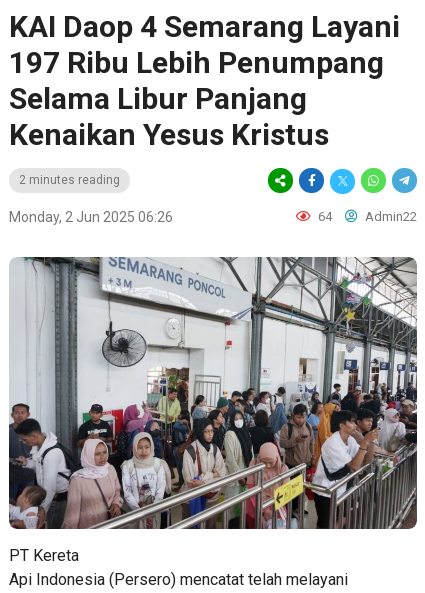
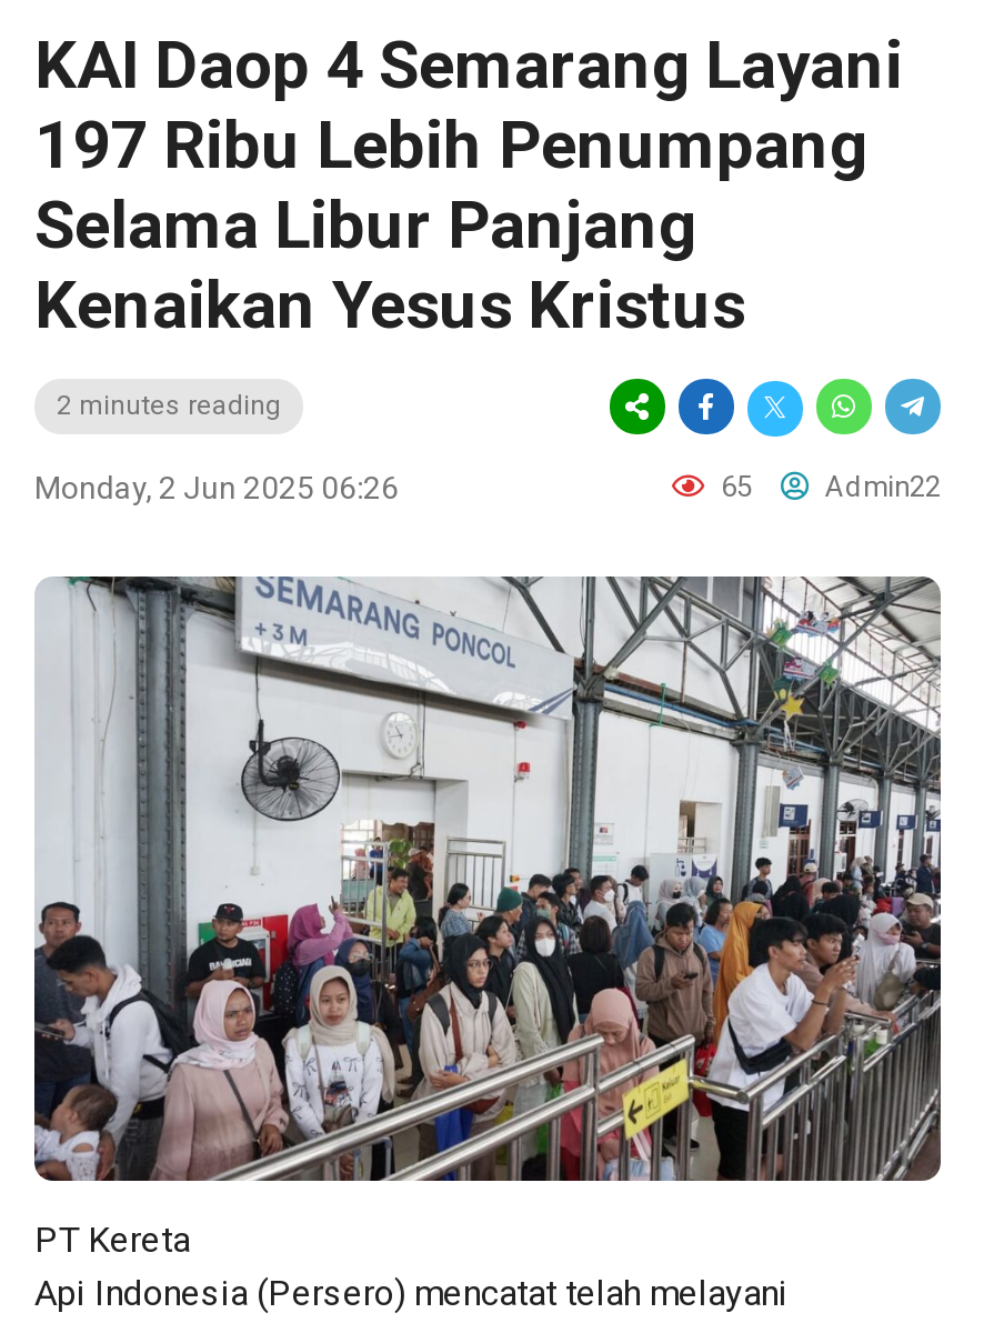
- 64 Admin22
+ 65 Admin22
